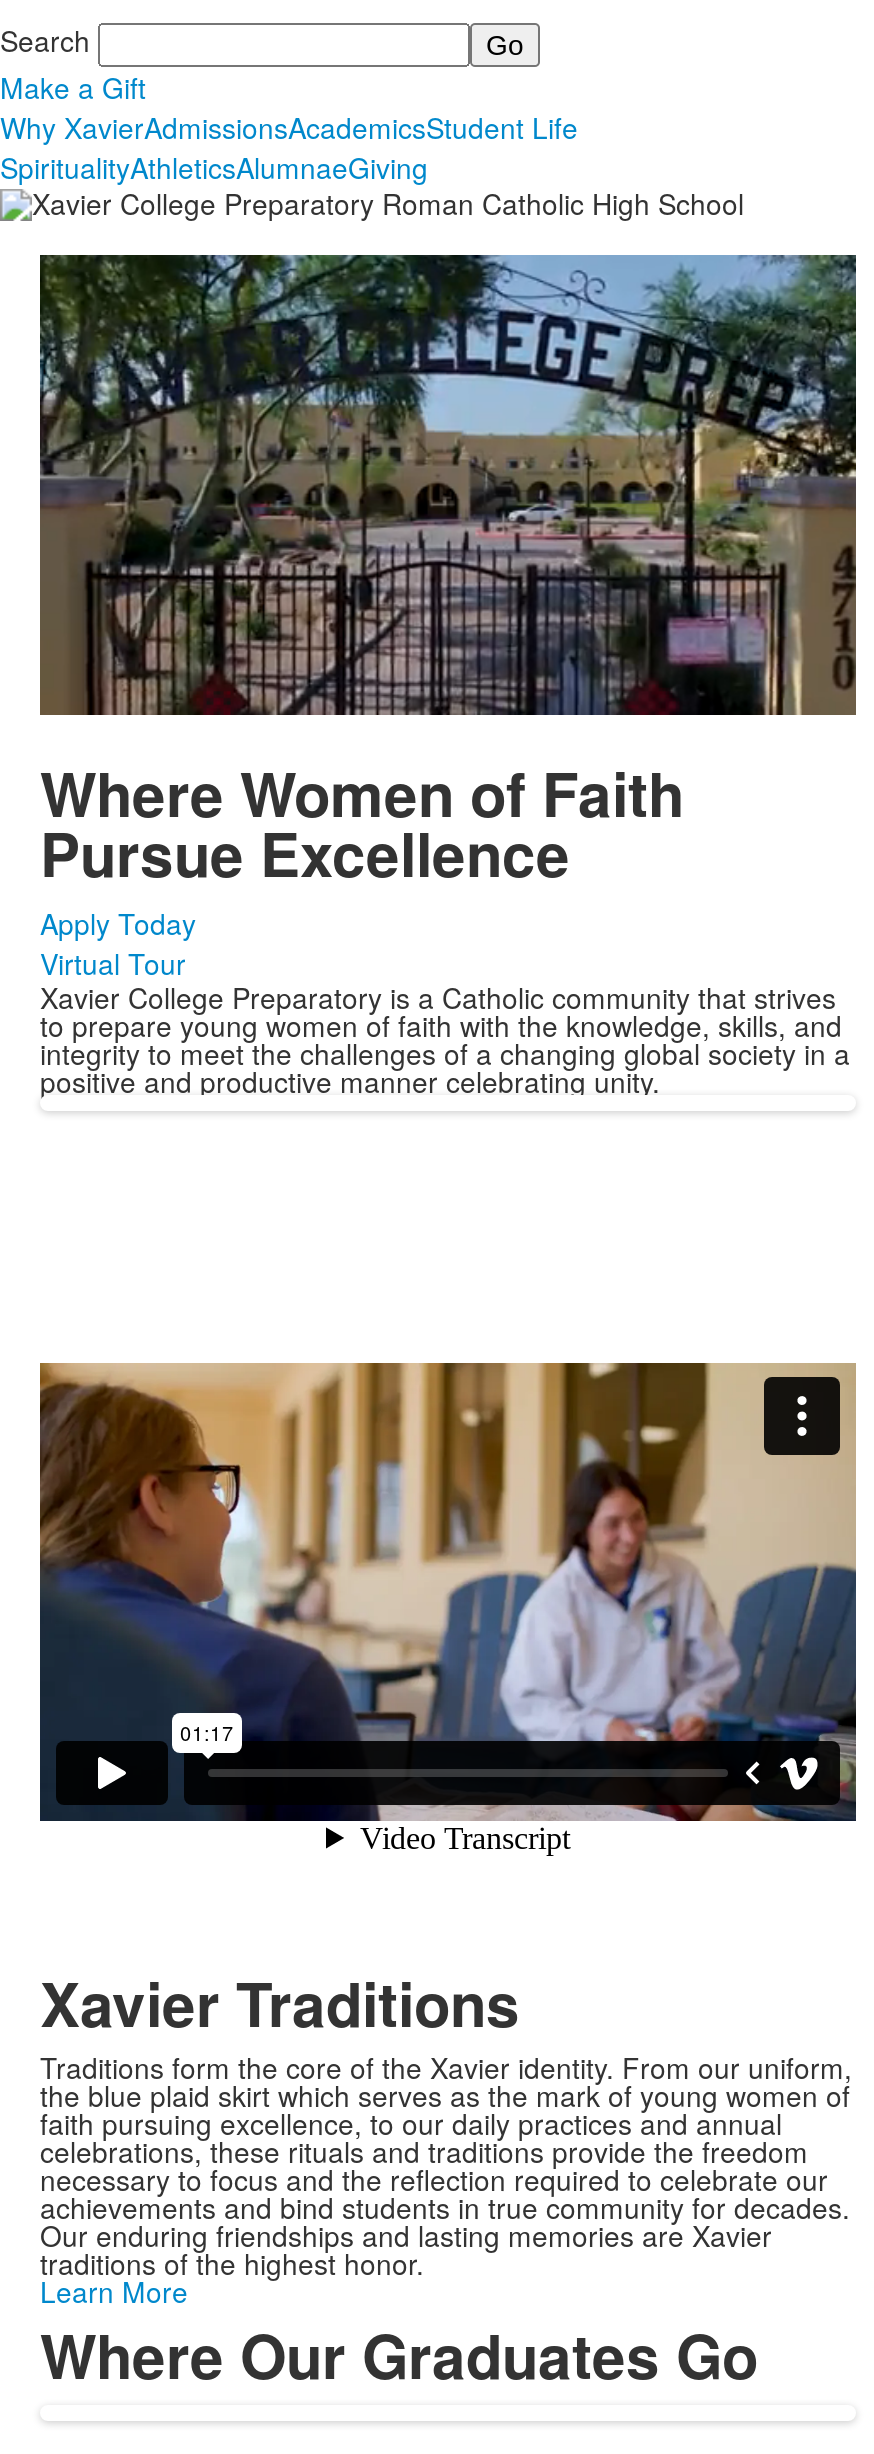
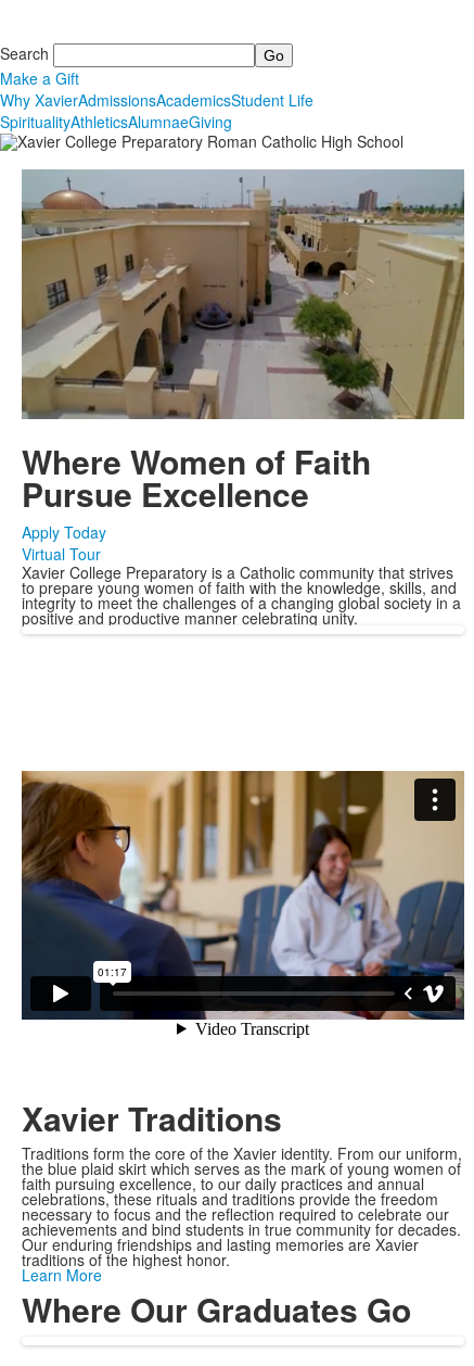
- [image]
+ [image]
